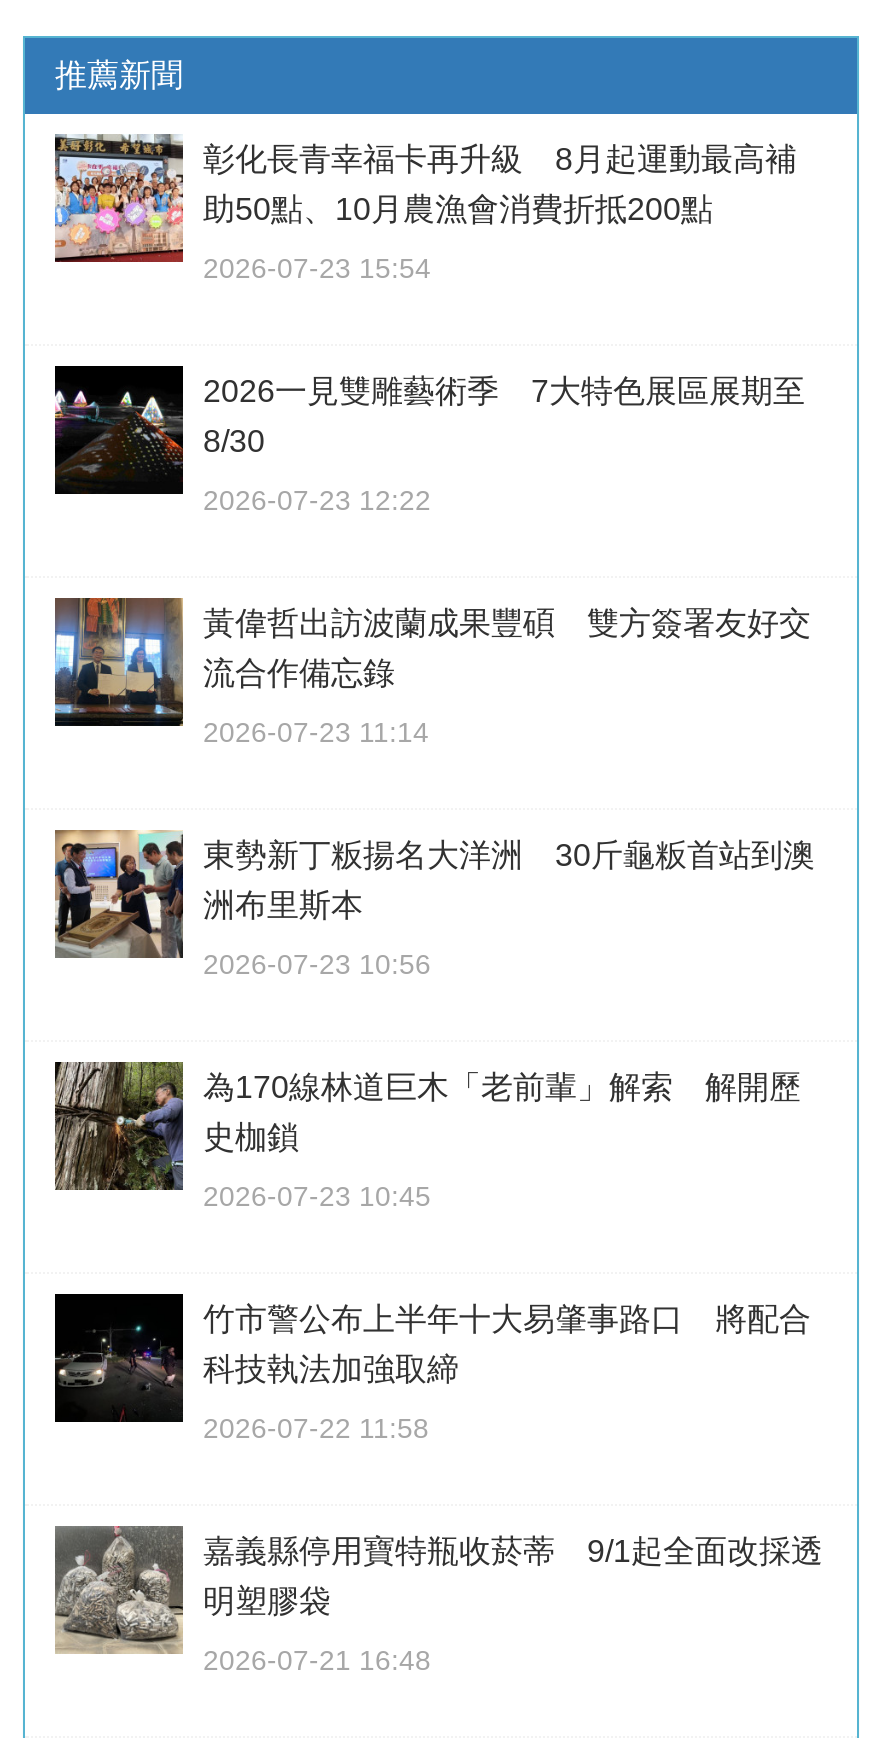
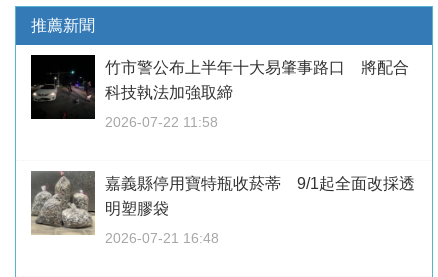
- [image]
- 彰化長青幸福卡再升級 8月起運動最高補
- 助50點、10月農漁會消費折抵200點
- 2026-07-23 15:54

- [image]
- 2026一見雙雕藝術季 7大特色展區展期至
- 8/30
- 2026-07-23 12:22

- [image]
- 黃偉哲出訪波蘭成果豐碩 雙方簽署友好交
- 流合作備忘錄
- 2026-07-23 11:14

- [image]
- 東勢新丁粄揚名大洋洲 30斤龜粄首站到澳
- 洲布里斯本
- 2026-07-23 10:56

- [image]
- 為170線林道巨木「老前輩」解索 解開歷
- 史枷鎖
- 2026-07-23 10:45
